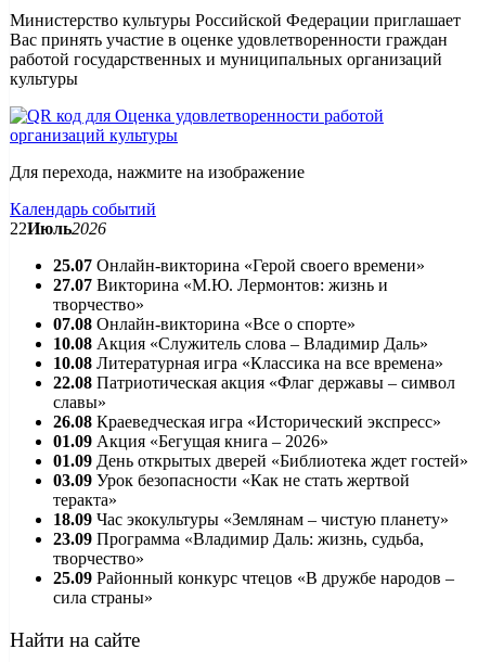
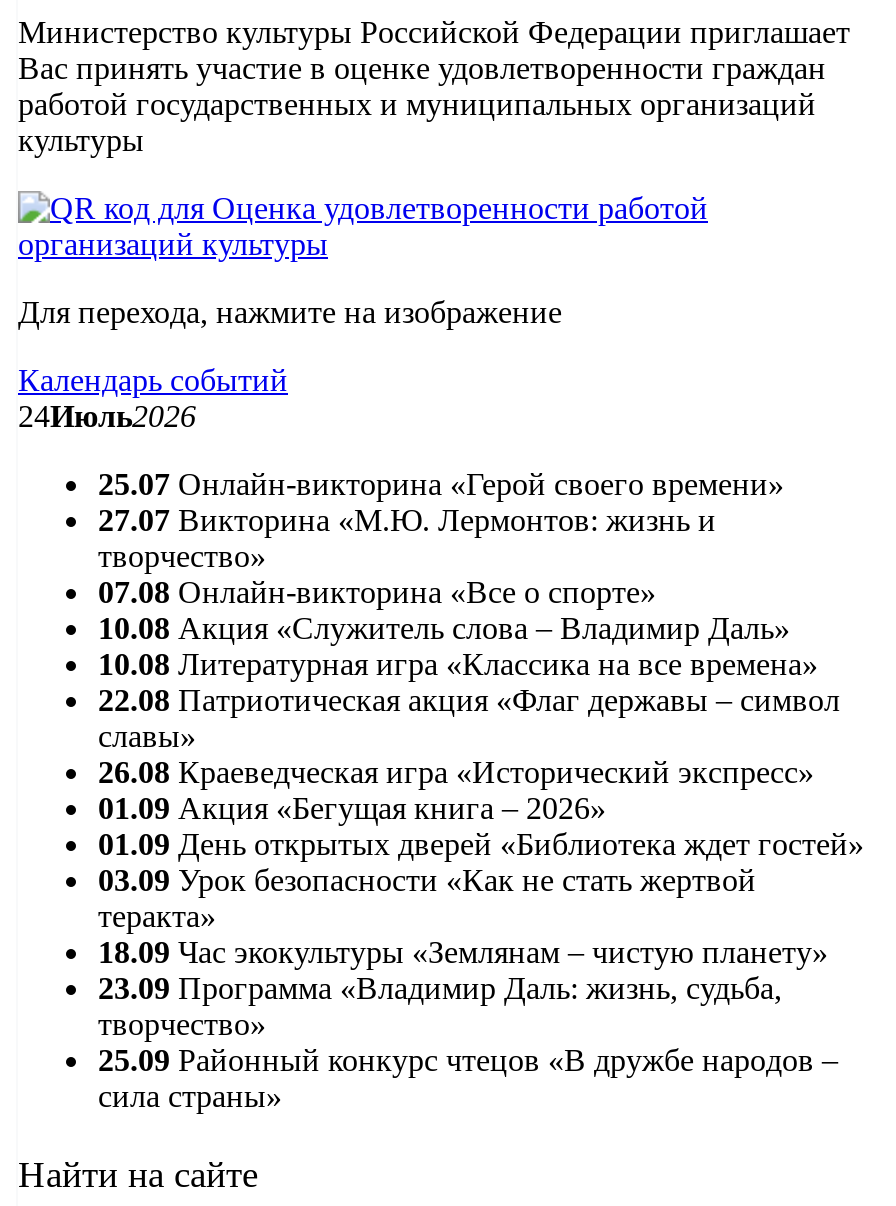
- 22Июль2026
+ 24Июль2026
